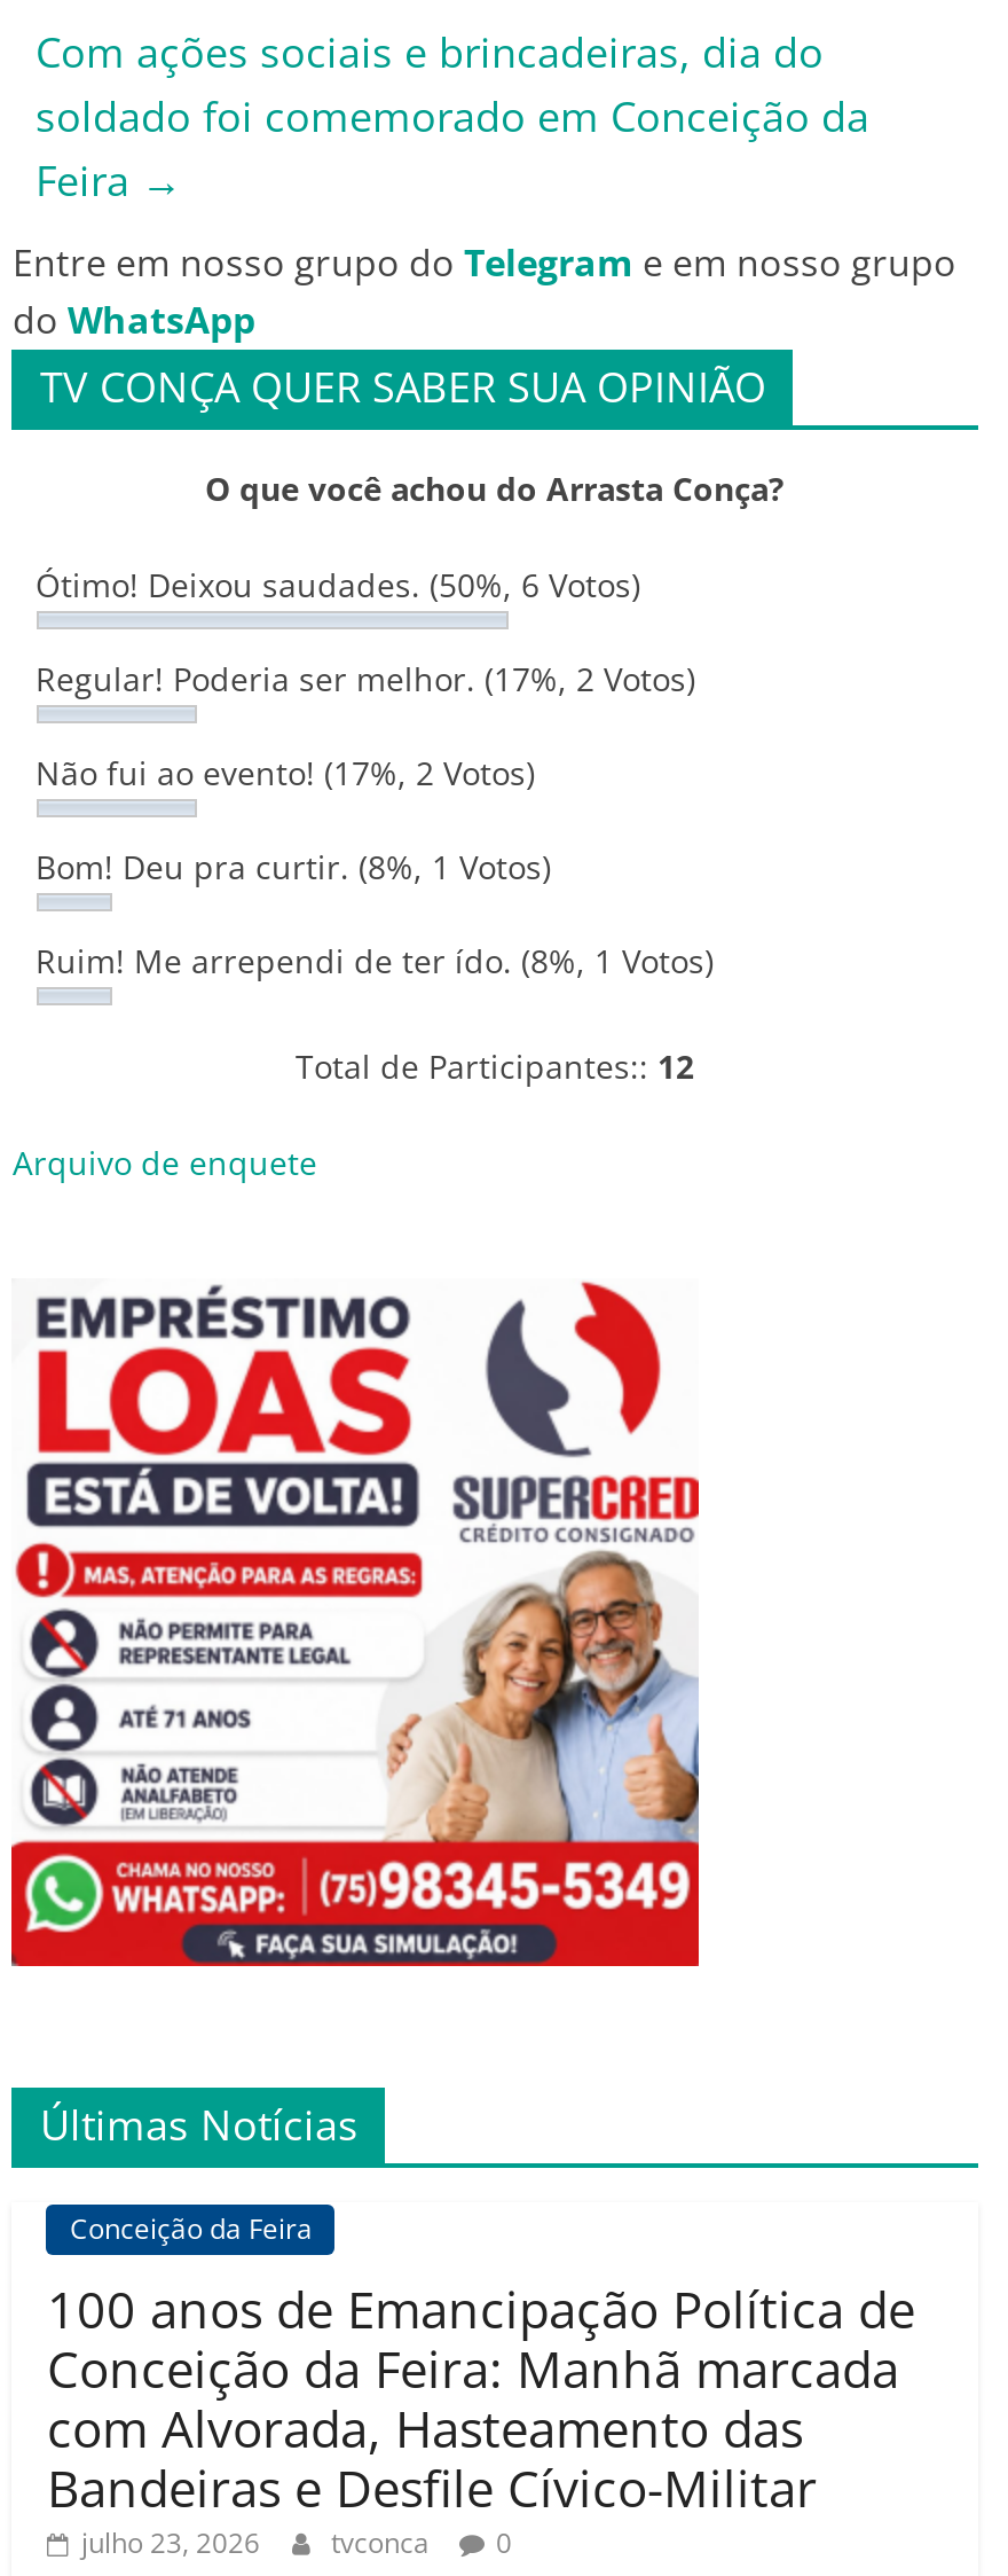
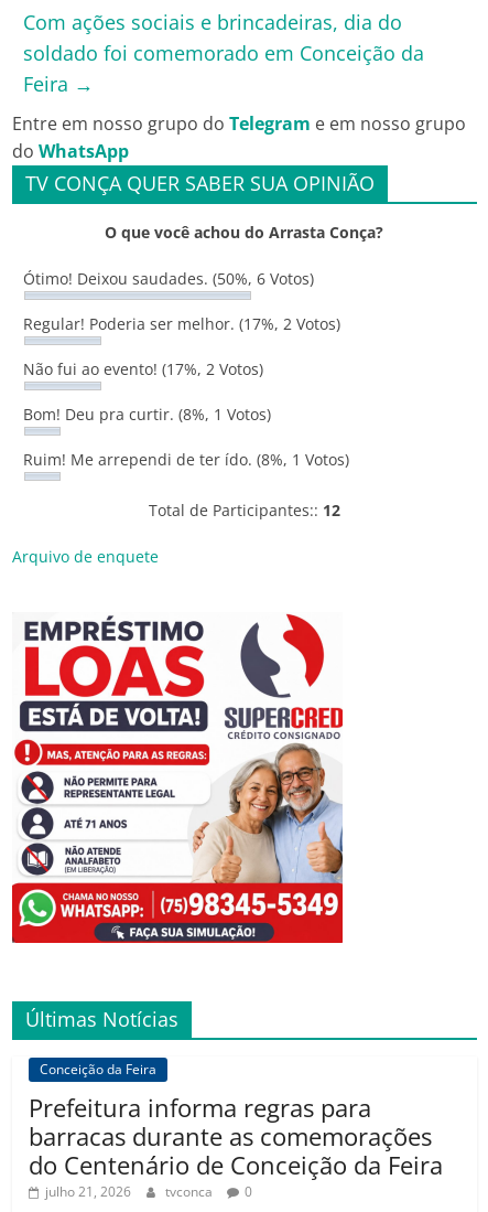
- 100 anos de Emancipação Política de
- Conceição da Feira: Manhã marcada
- com Alvorada, Hasteamento das
- Bandeiras e Desfile Cívico-Militar
- julho 23, 2026
+ Prefeitura informa regras para
+ barracas durante as comemorações
+ do Centenário de Conceição da Feira
+ julho 21, 2026
